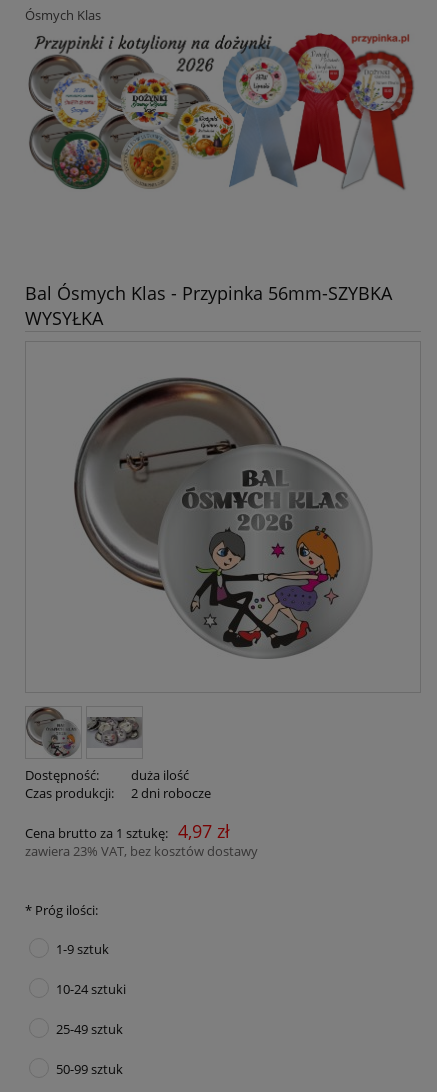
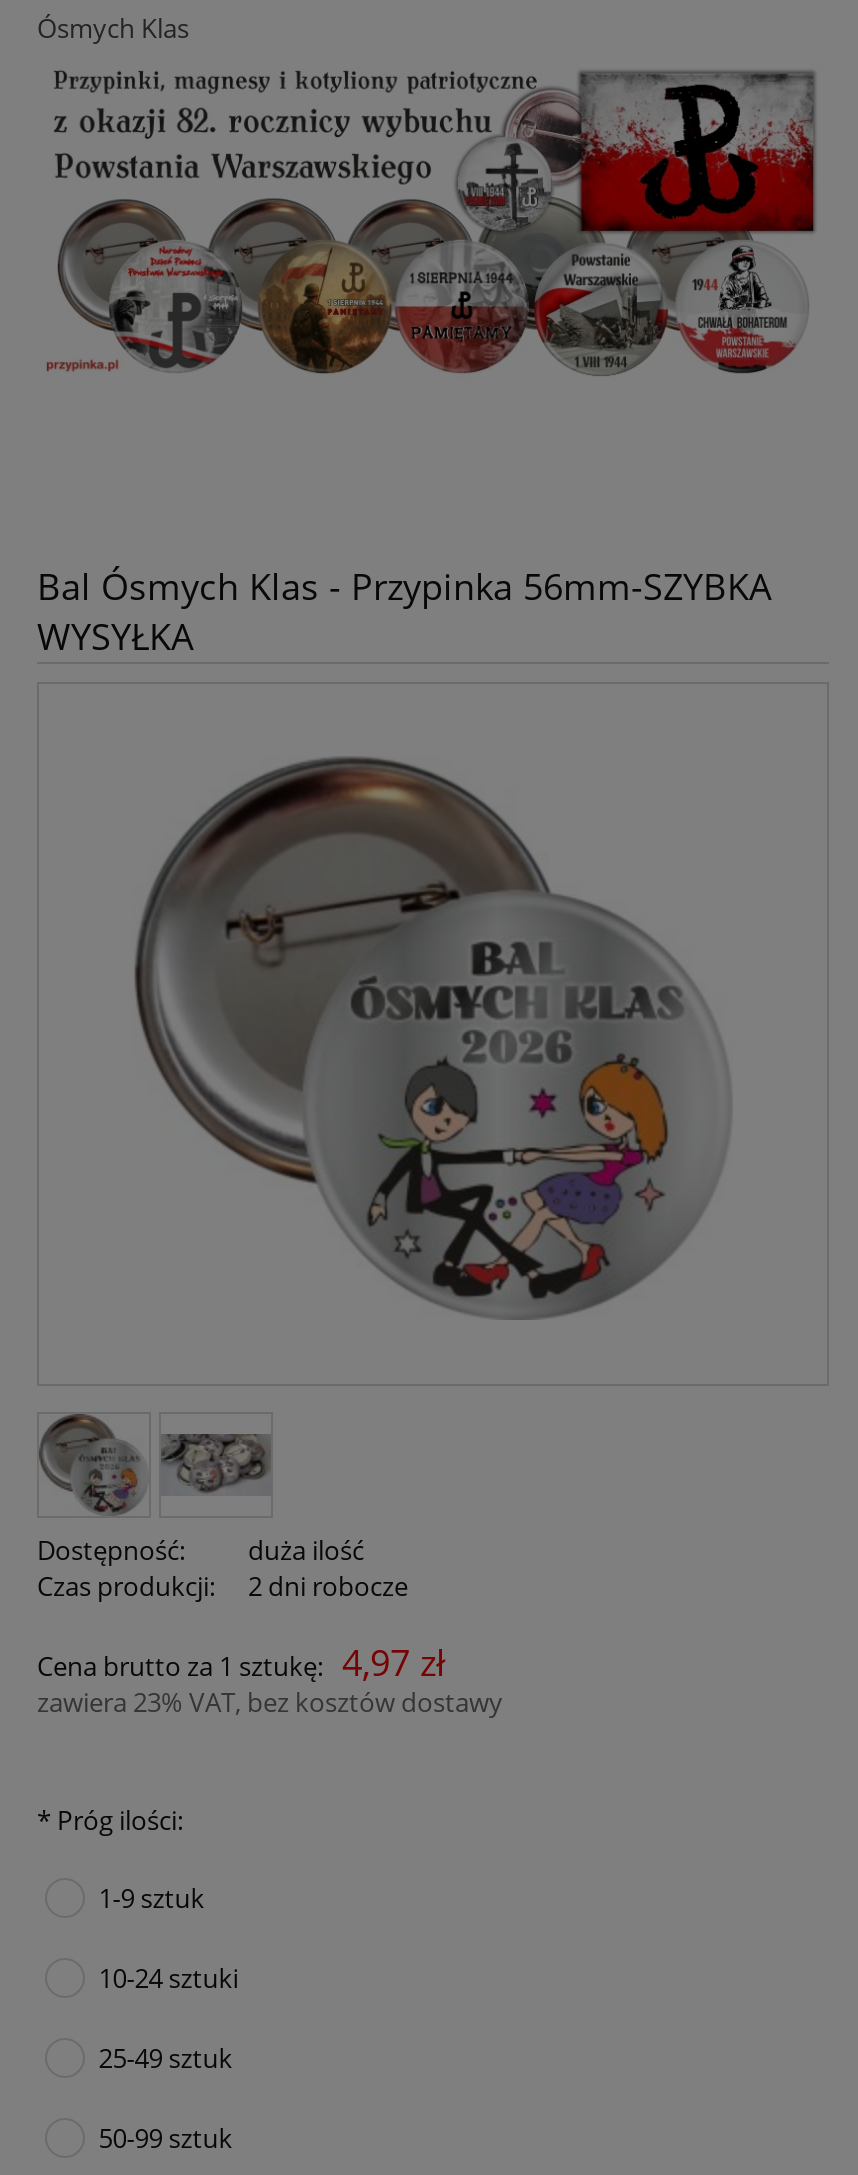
- [image]
+ [image]
